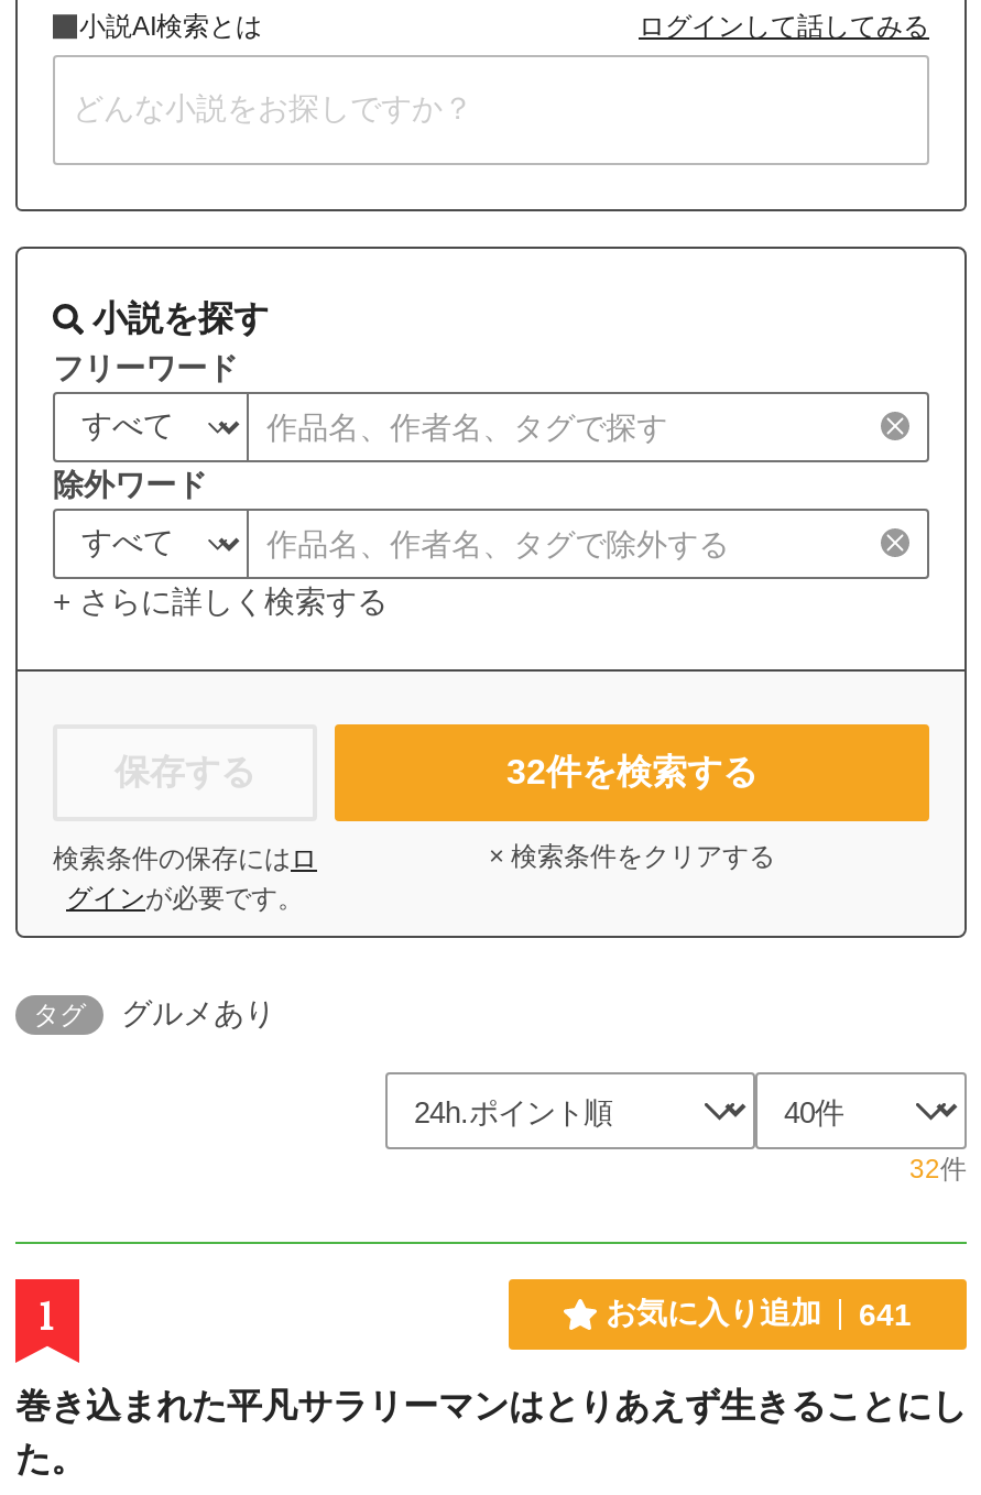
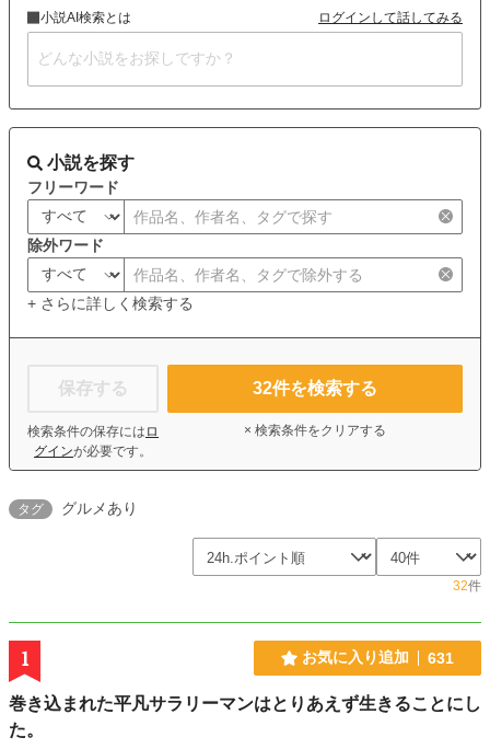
- お気に入り追加 641
+ お気に入り追加 631
